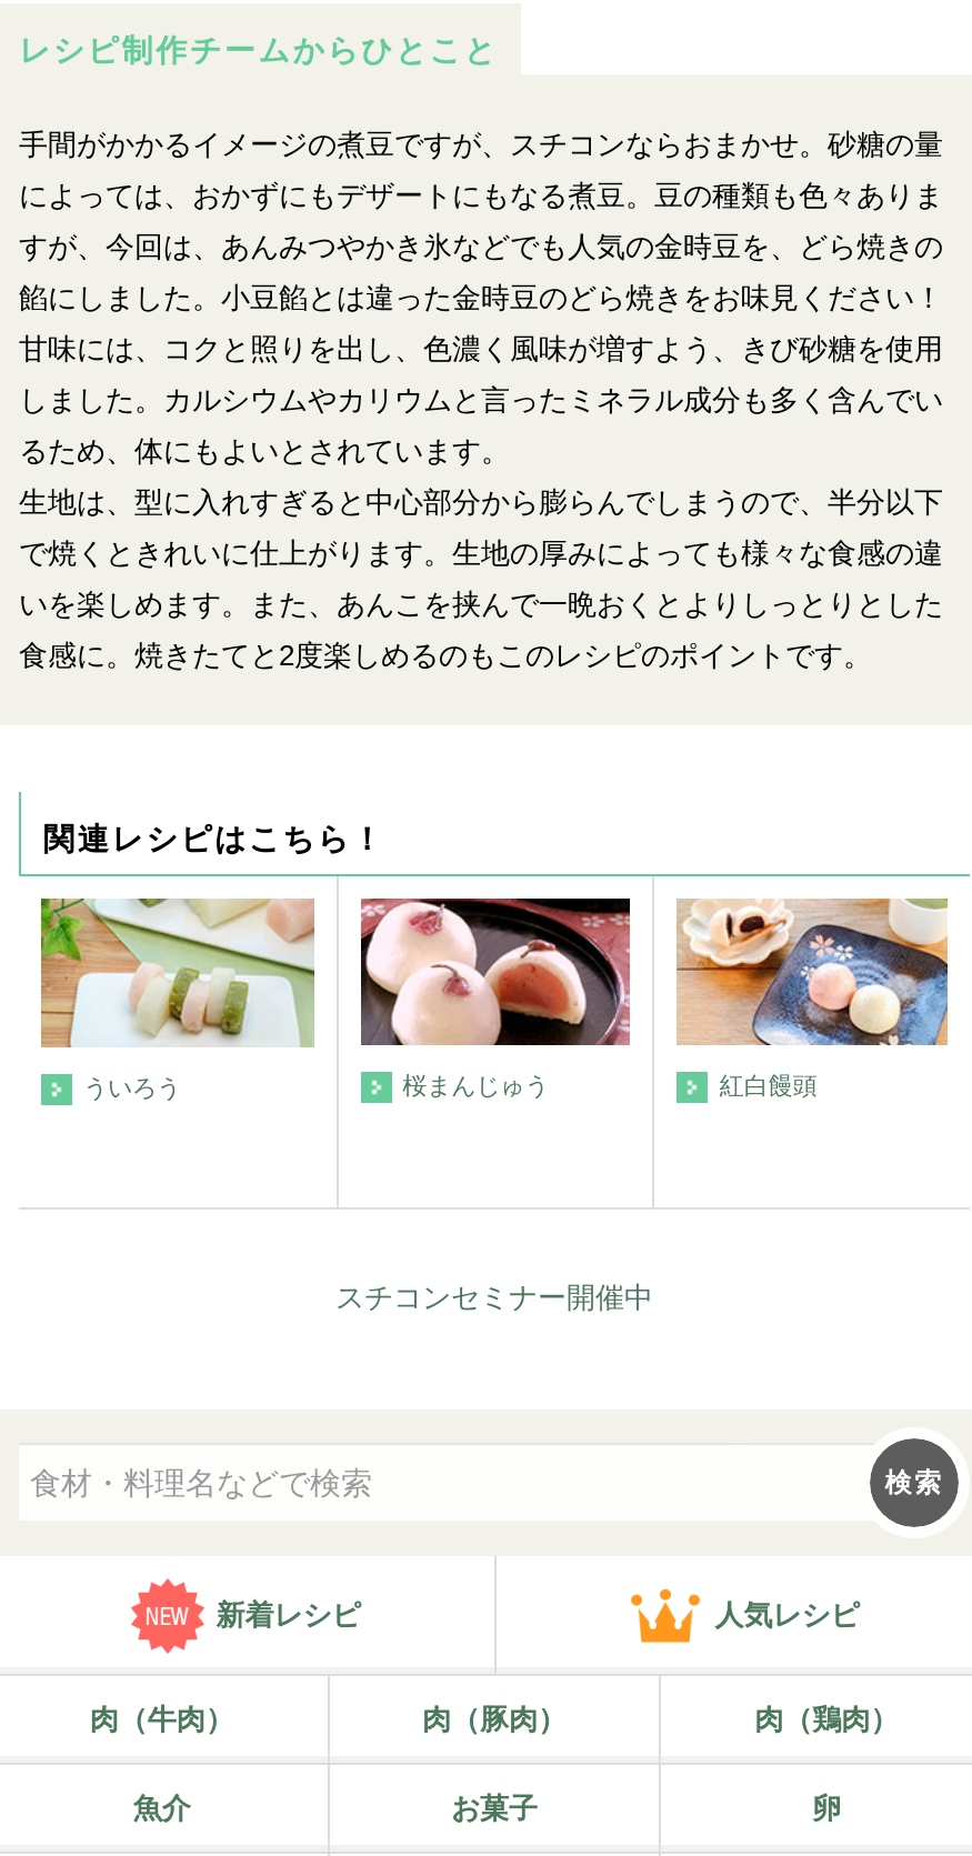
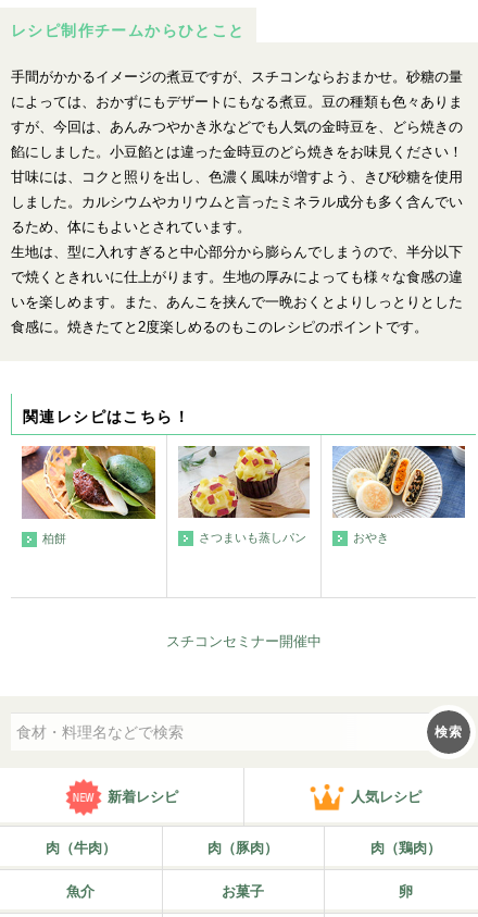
- [image]
- ういろう
- 桜まんじゅう
- 紅白饅頭
+ [image]
+ 柏餅
+ さつまいも蒸しパン
+ おやき

- [image]
+ [image]

- [image]
+ [image]
